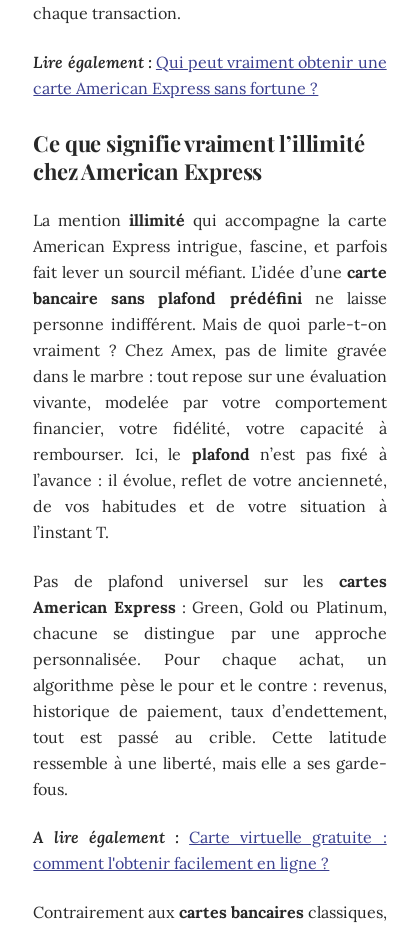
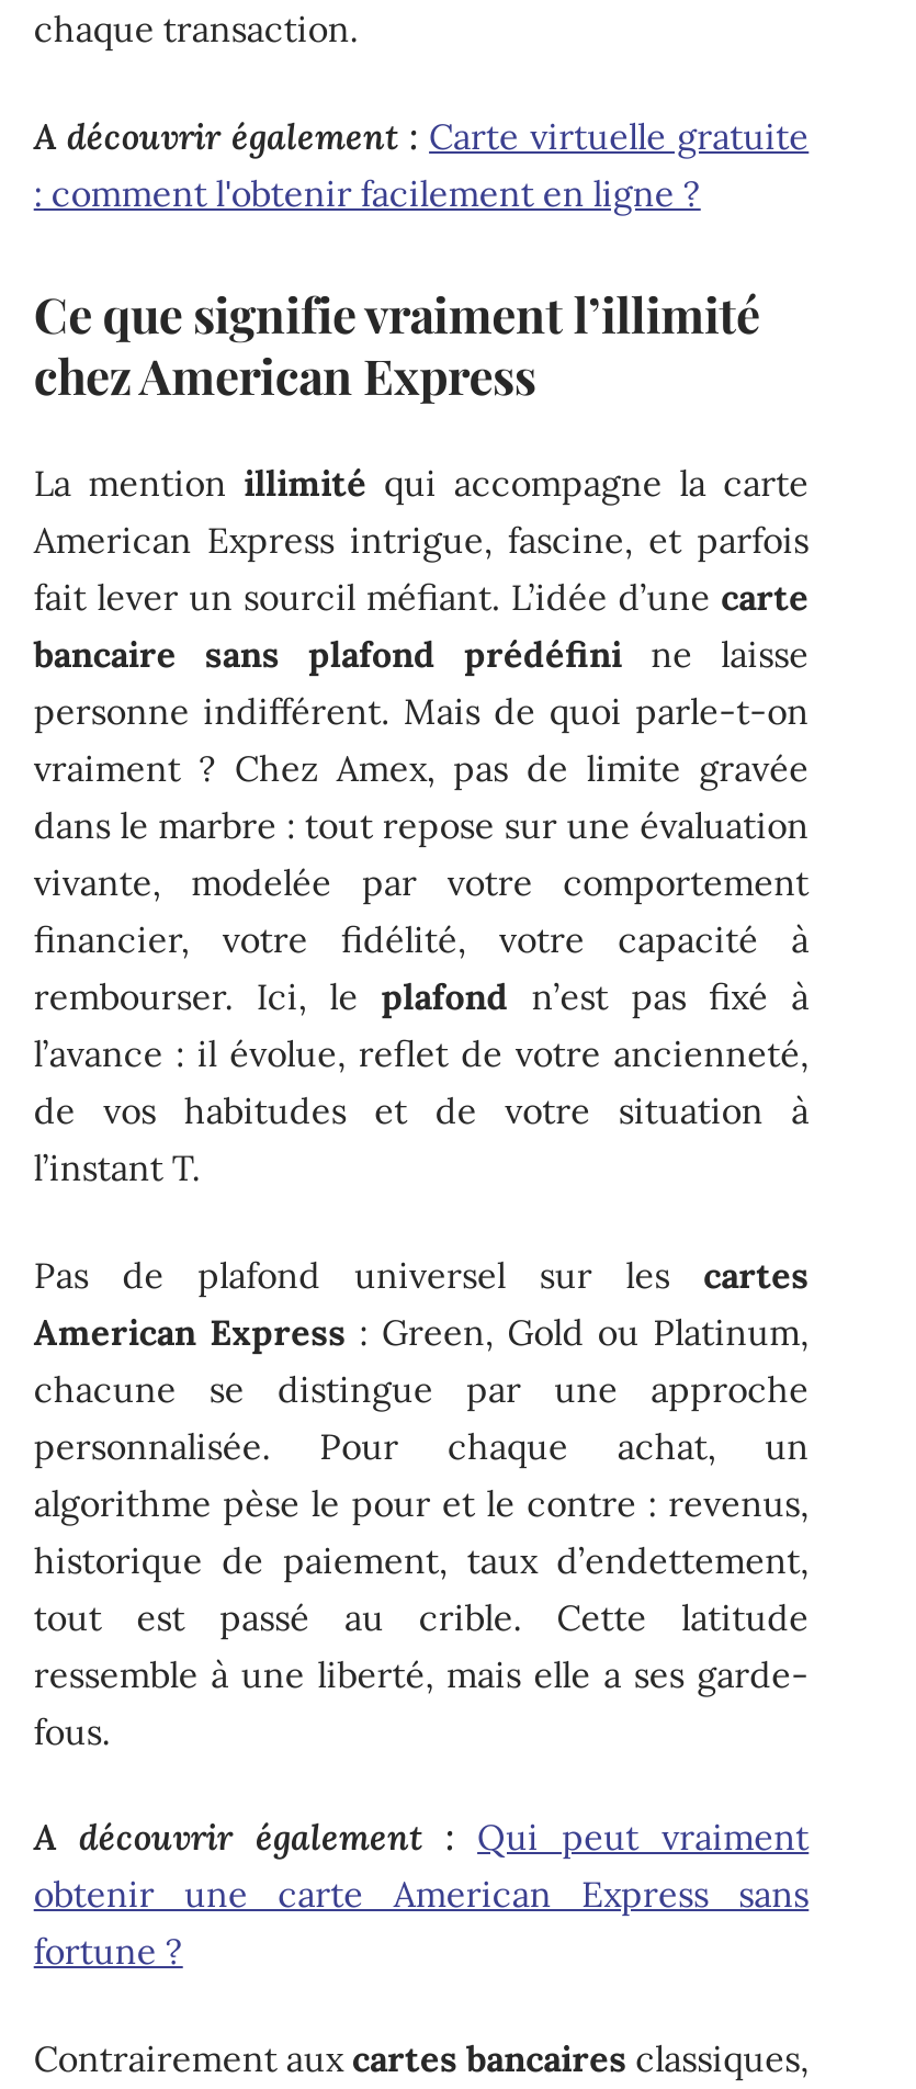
- Lire également : Qui peut vraiment obtenir une
- carte American Express sans fortune ?
+ A découvrir également : Carte virtuelle gratuite
+ : comment l'obtenir facilement en ligne ?

- A lire également : Carte virtuelle gratuite :
- comment l'obtenir facilement en ligne ?
+ A découvrir également : Qui peut vraiment
+ obtenir une carte American Express sans
+ fortune ?
